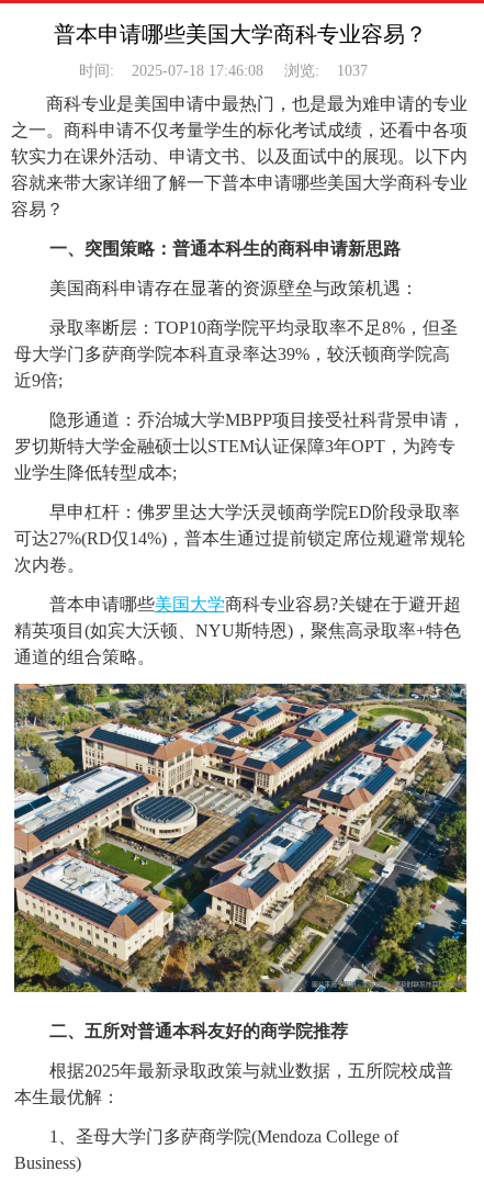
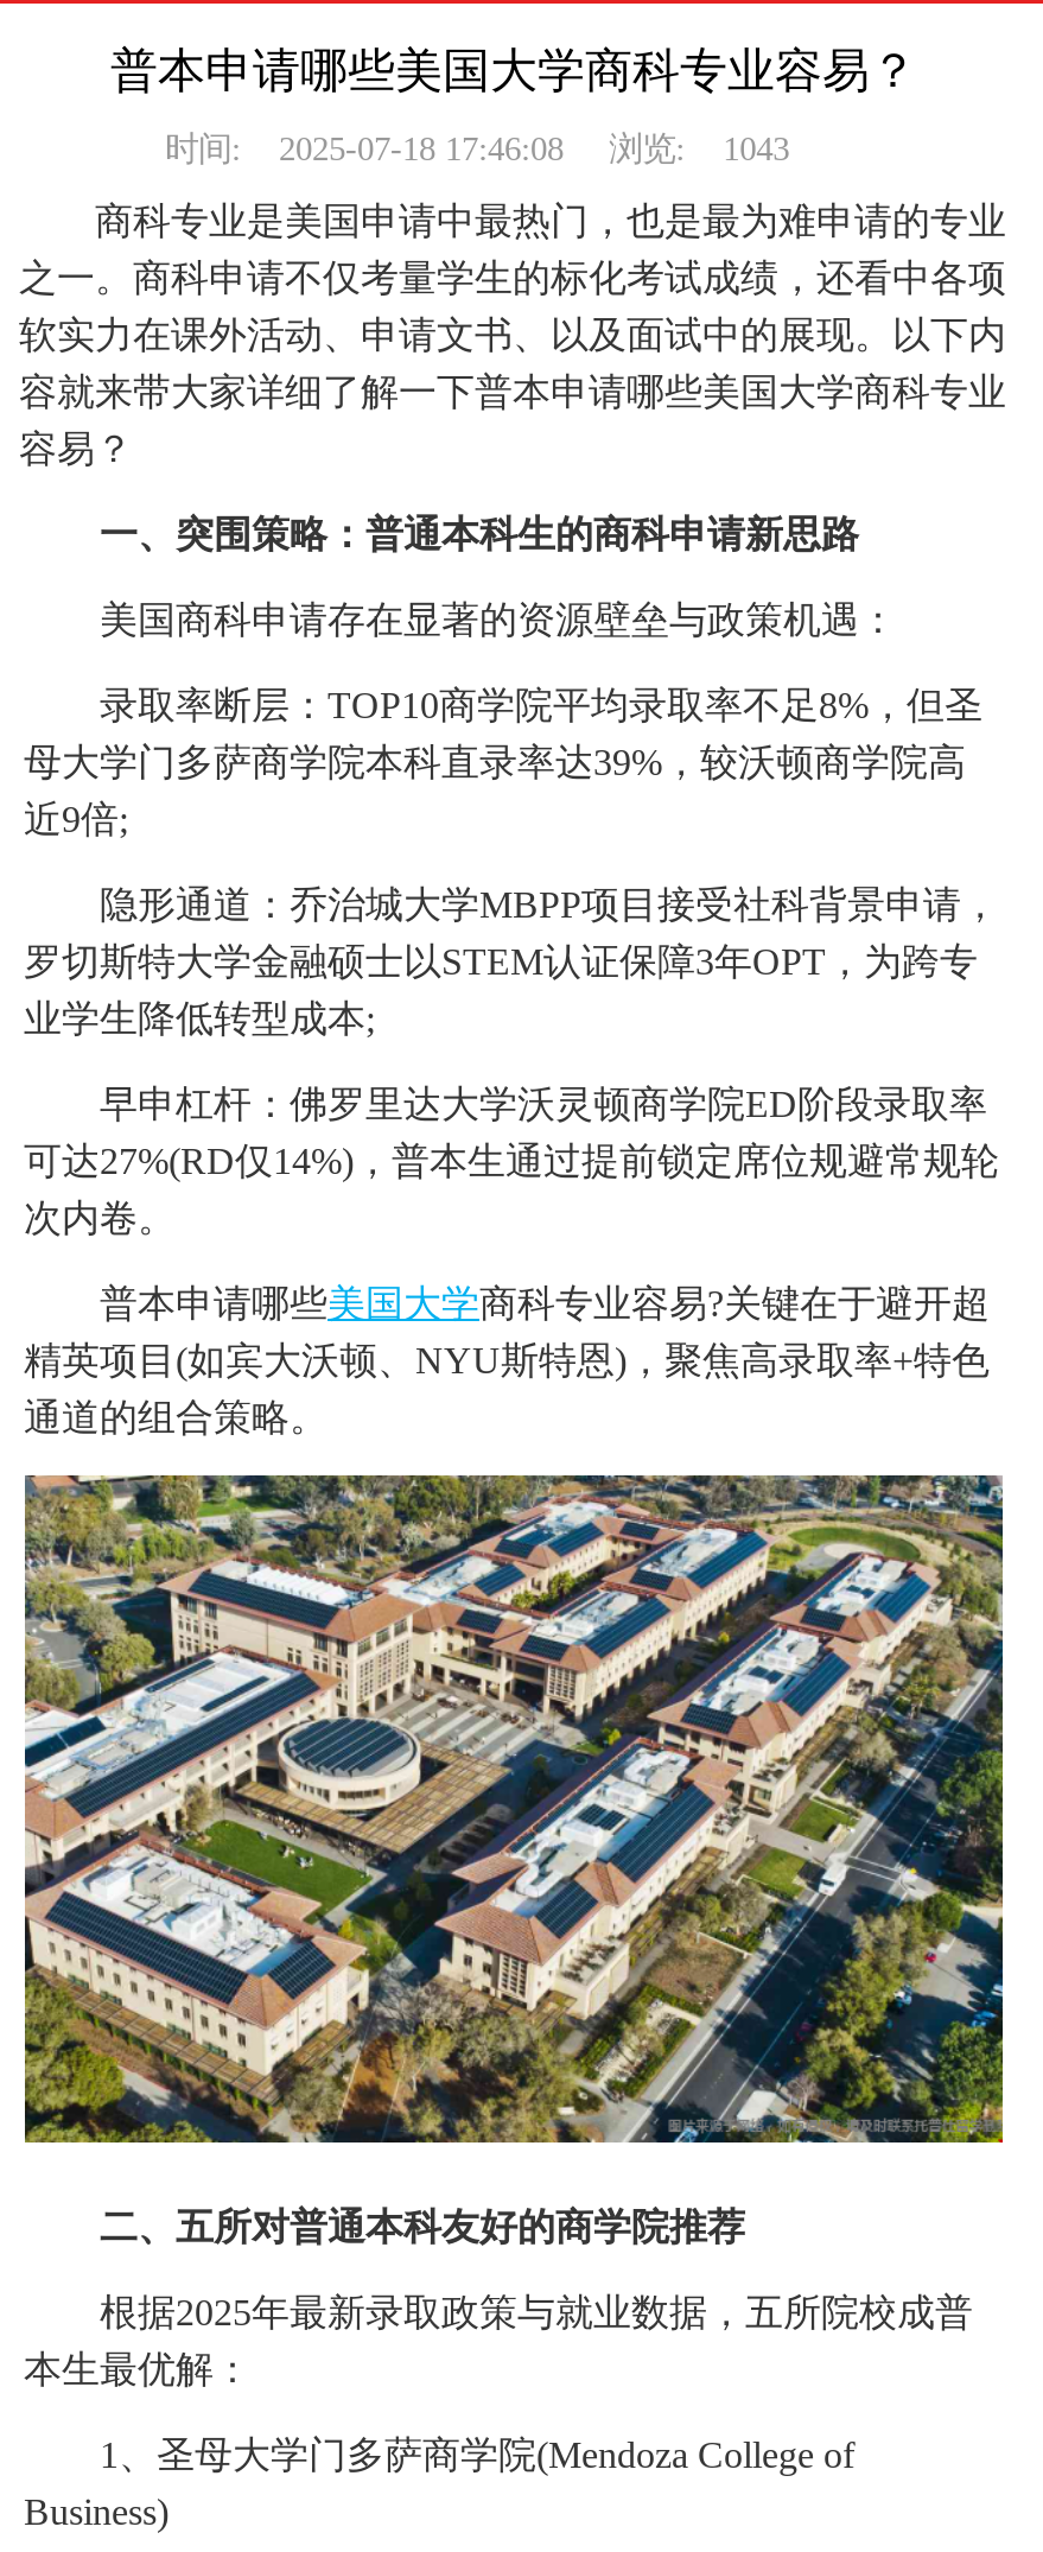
- 时间: 2025-07-18 17:46:08 浏览: 1037
+ 时间: 2025-07-18 17:46:08 浏览: 1043
